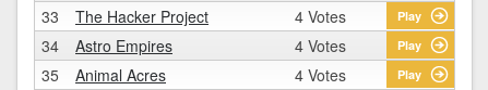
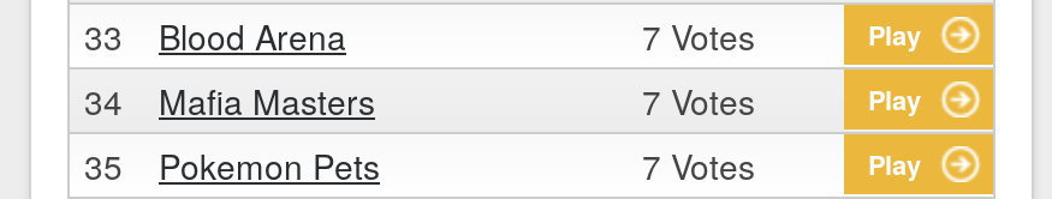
- The Hacker Project
- 4 Votes
+ Blood Arena
+ 7 Votes

- Astro Empires
- 4 Votes
+ Mafia Masters
+ 7 Votes

- Animal Acres
- 4 Votes
+ Pokemon Pets
+ 7 Votes
